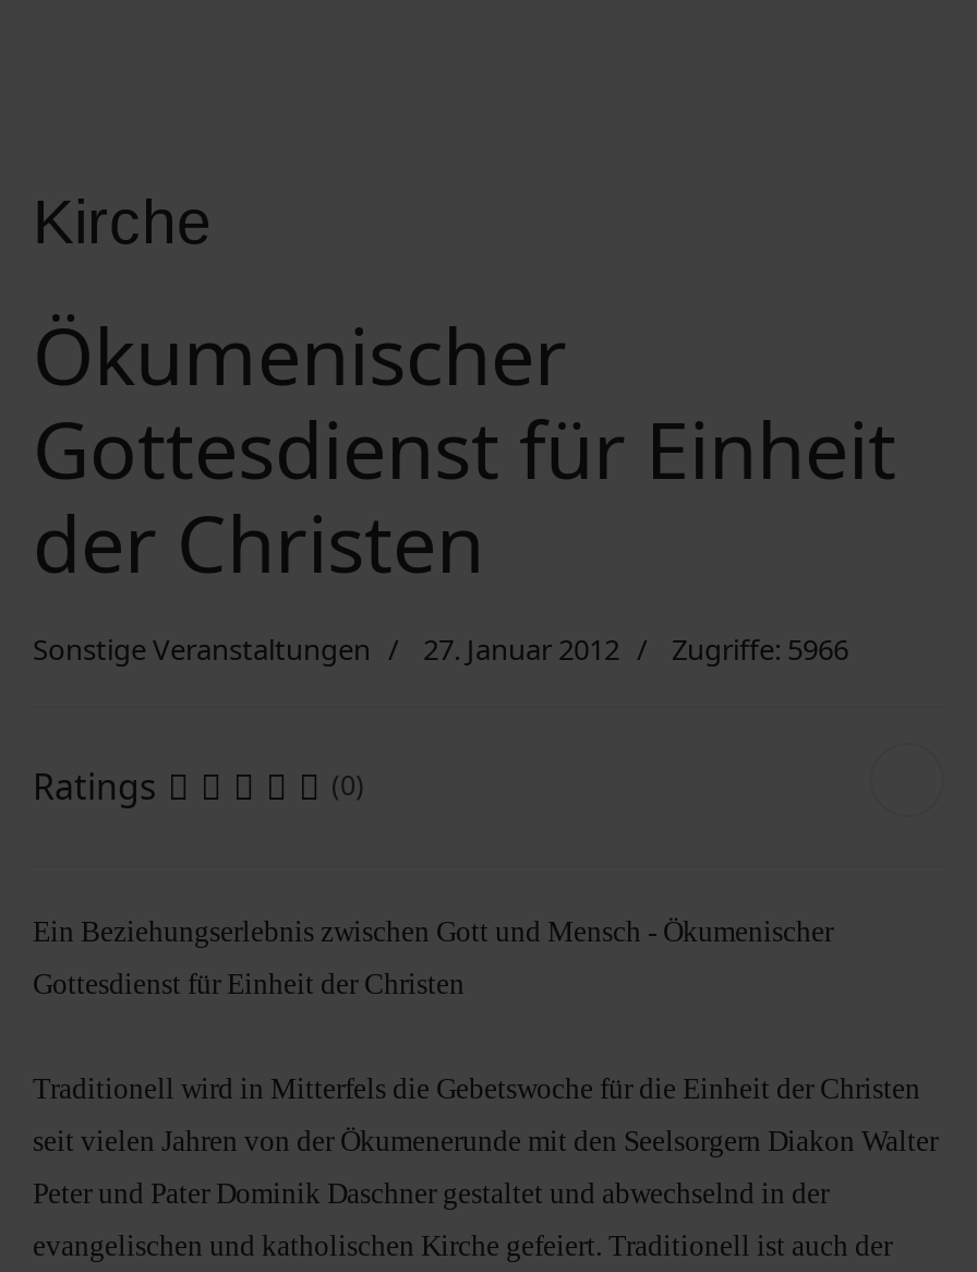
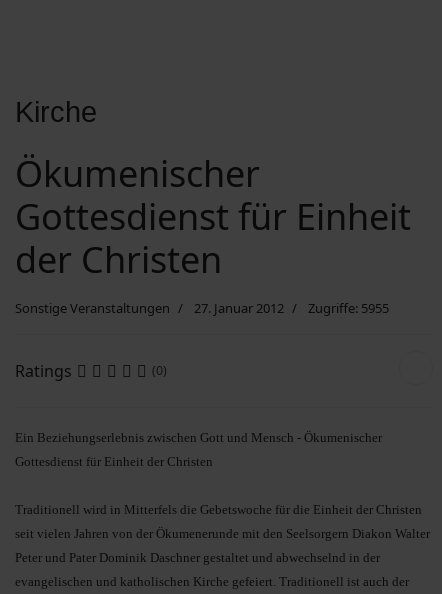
- Zugriffe: 5966
+ Zugriffe: 5955
